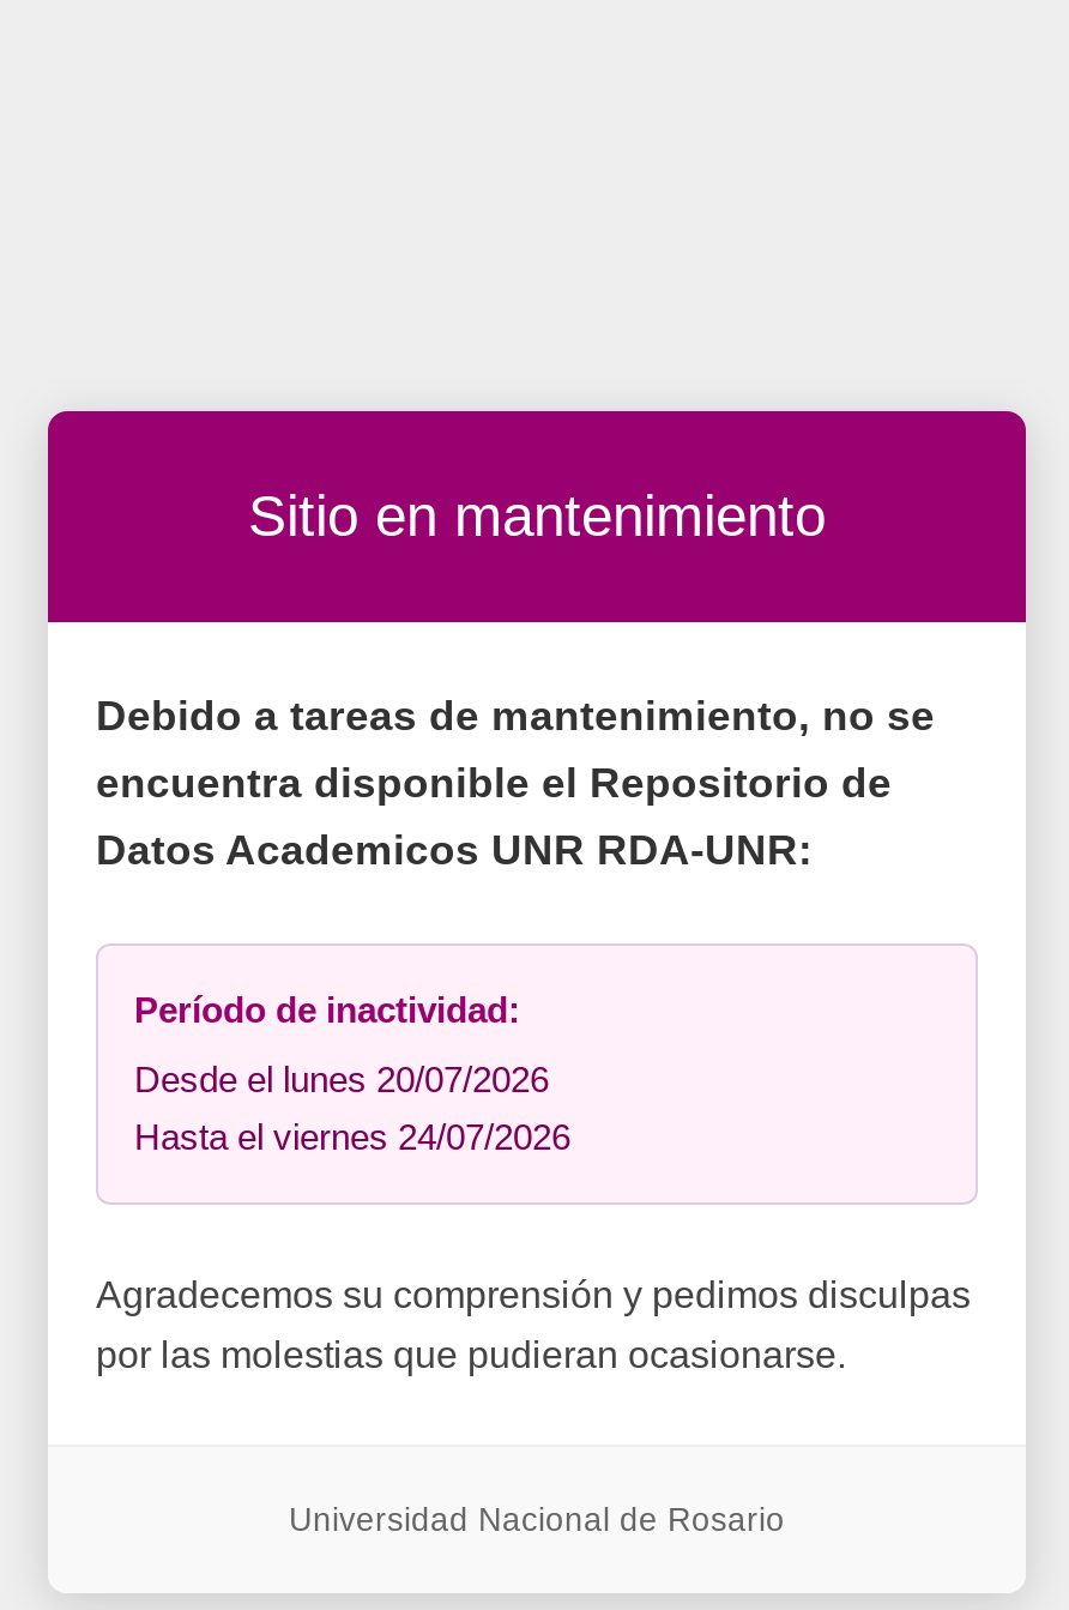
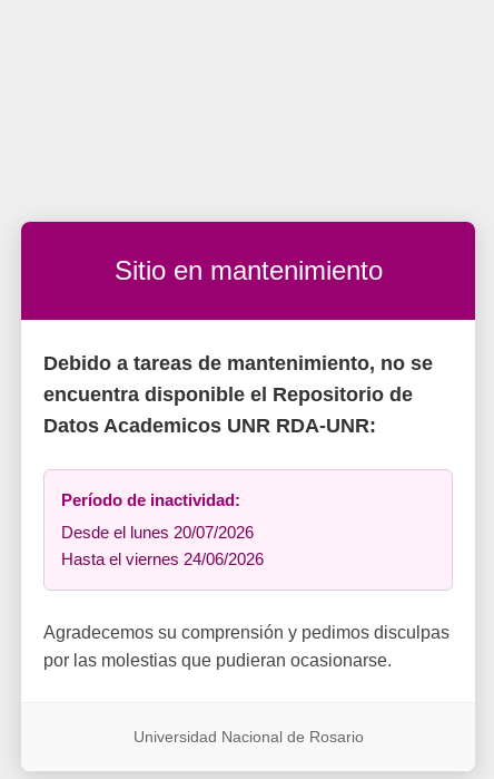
- Hasta el viernes 24/07/2026
+ Hasta el viernes 24/06/2026
